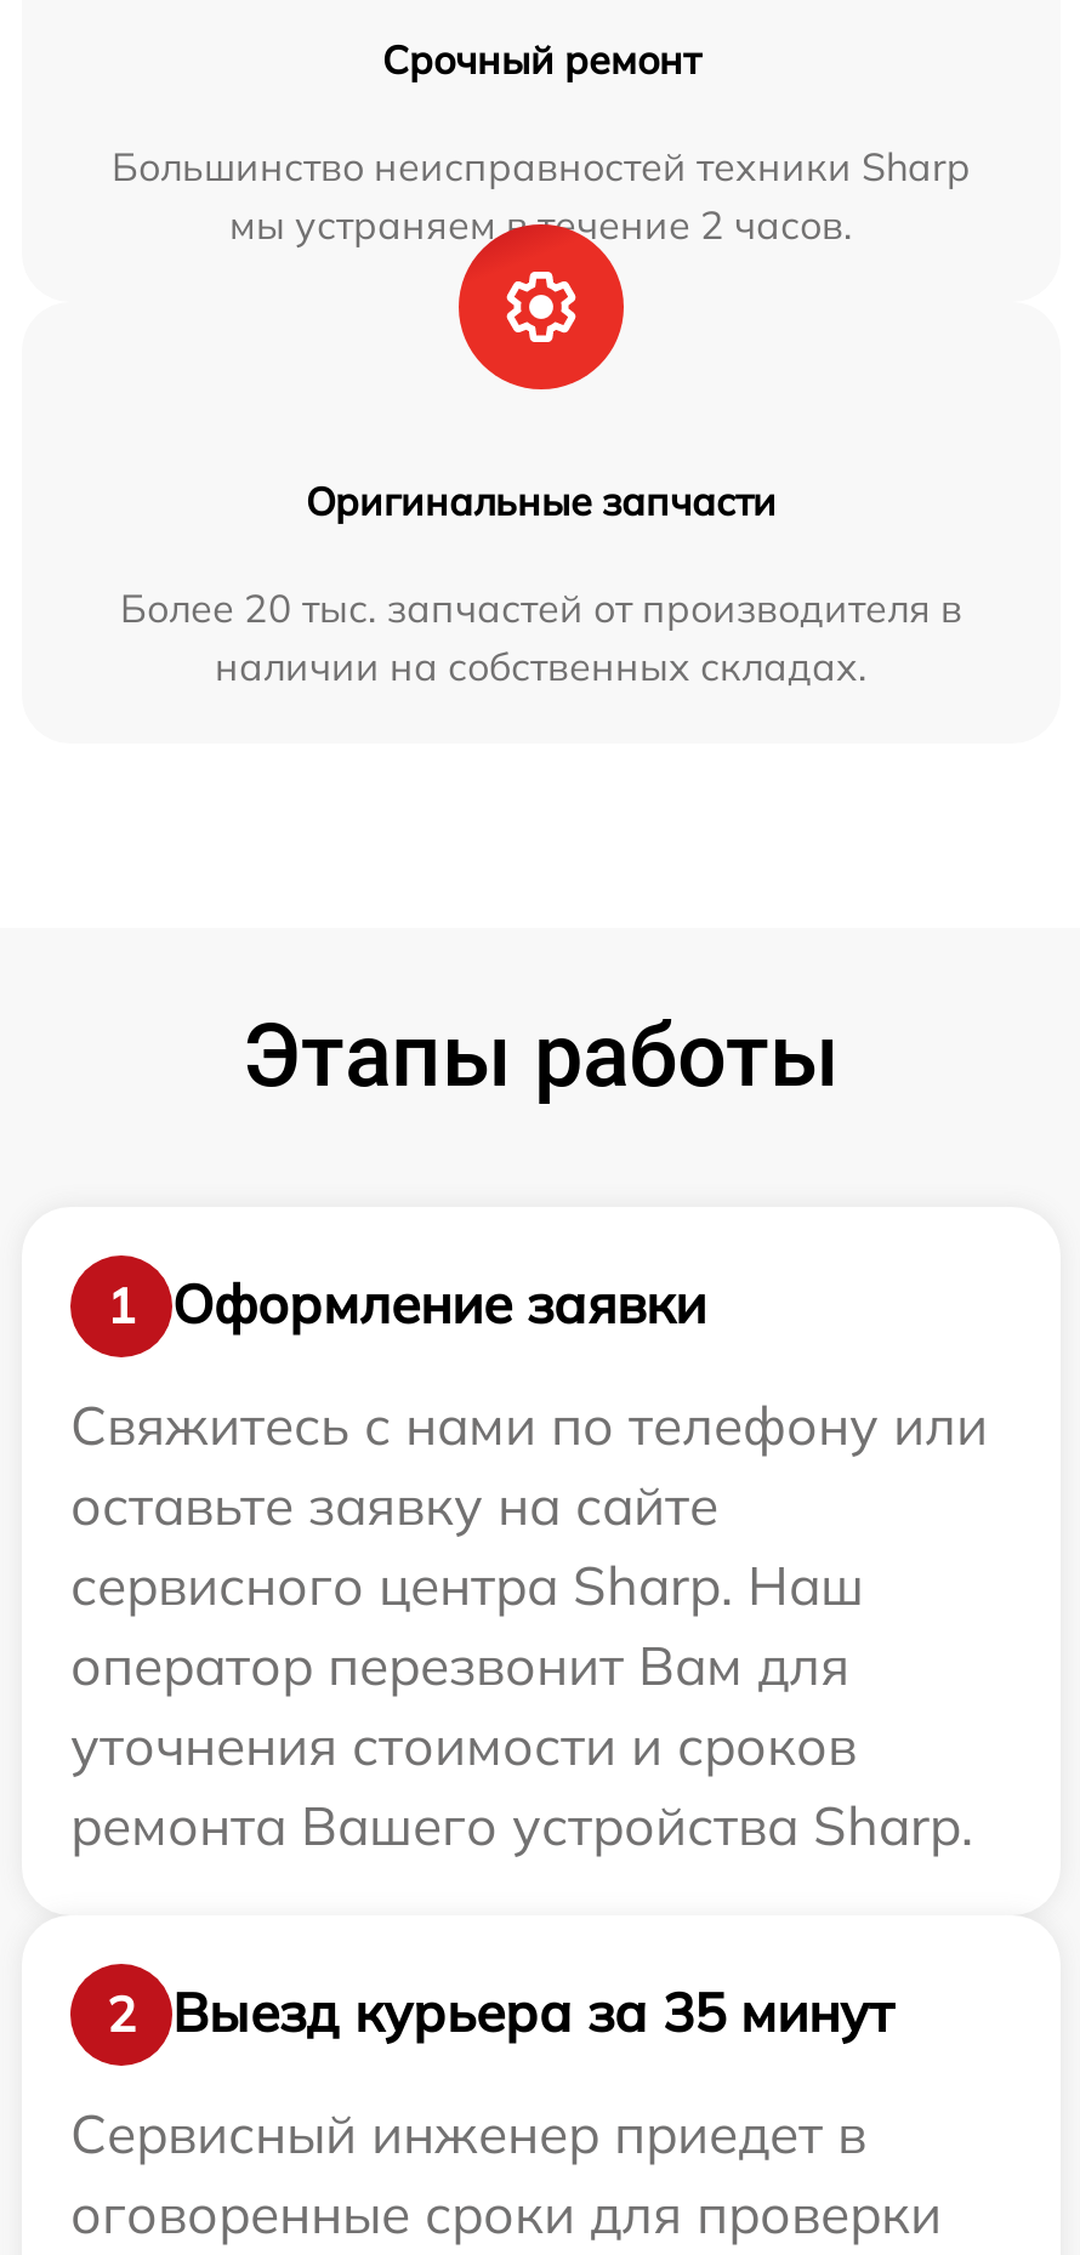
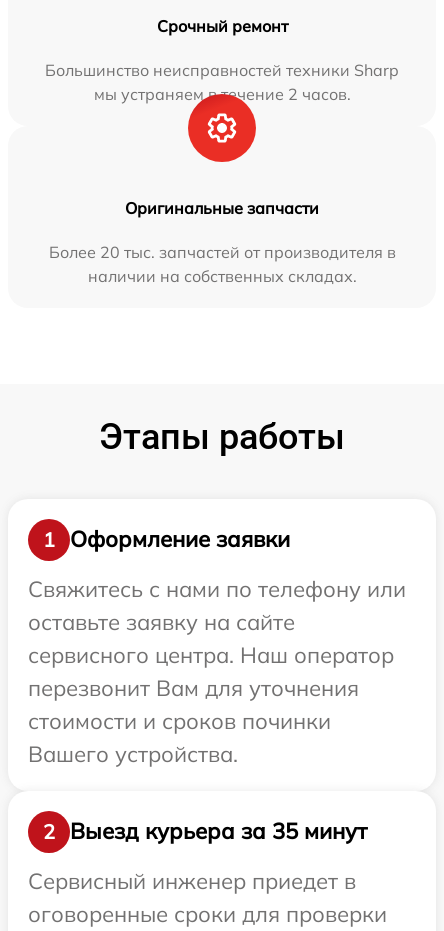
- сервисного центра Sharp. Наш
- оператор перезвонит Вам для
- уточнения стоимости и сроков
- ремонта Вашего устройства Sharp.
+ сервисного центра. Наш оператор
+ перезвонит Вам для уточнения
+ стоимости и сроков починки
+ Вашего устройства.
